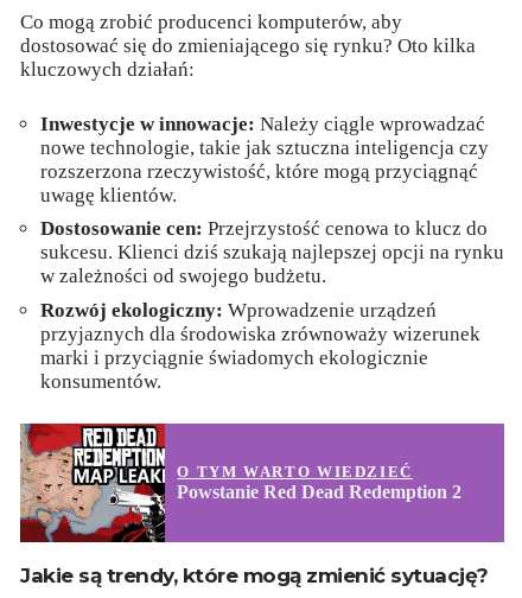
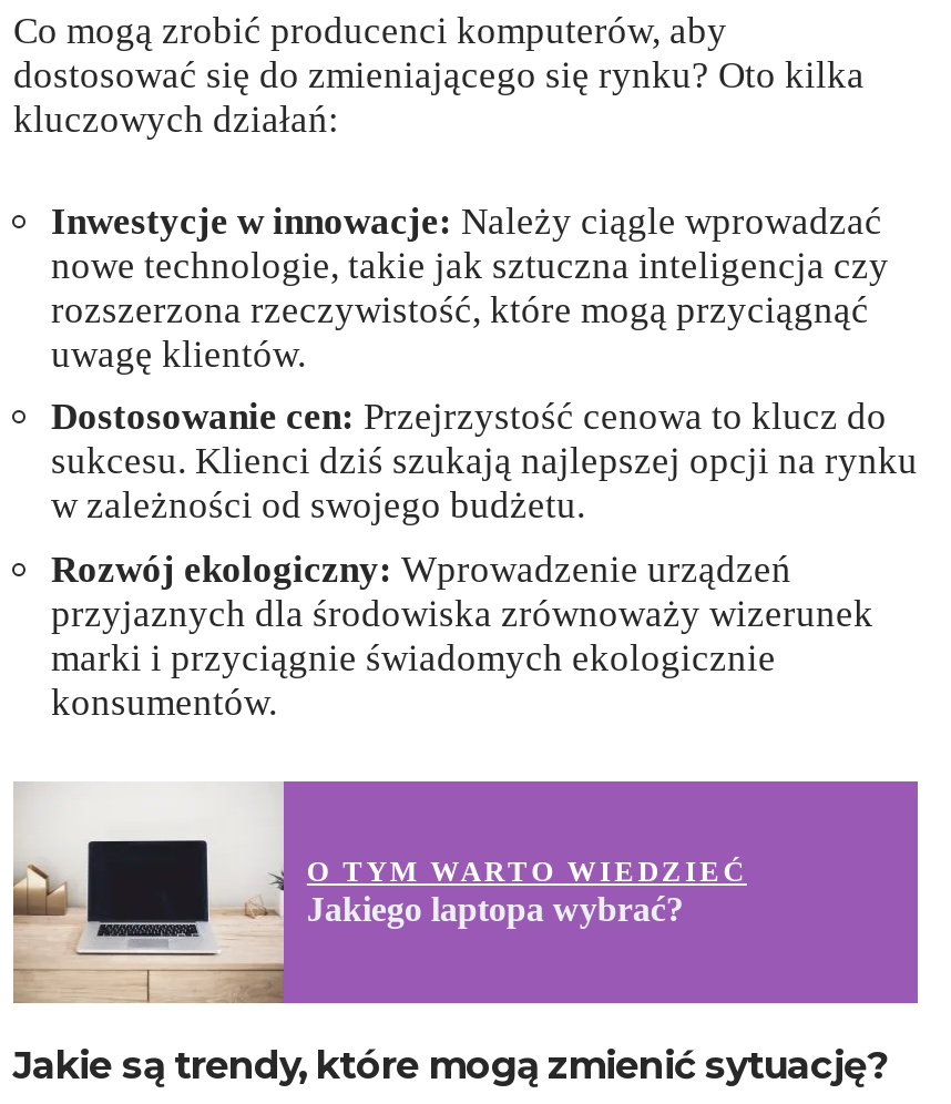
- [image]
- Powstanie Red Dead Redemption 2
+ [image]
+ Jakiego laptopa wybrać?
